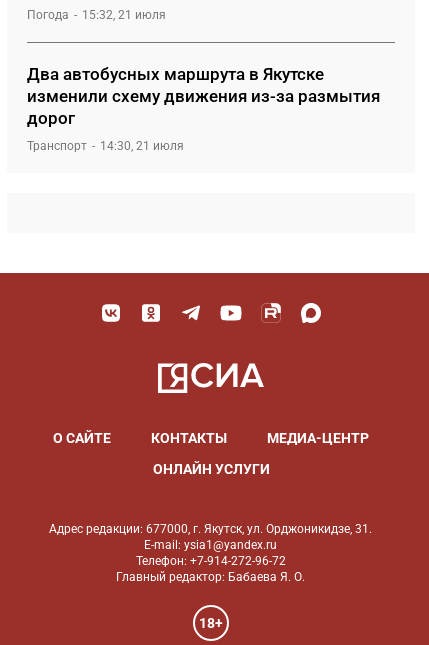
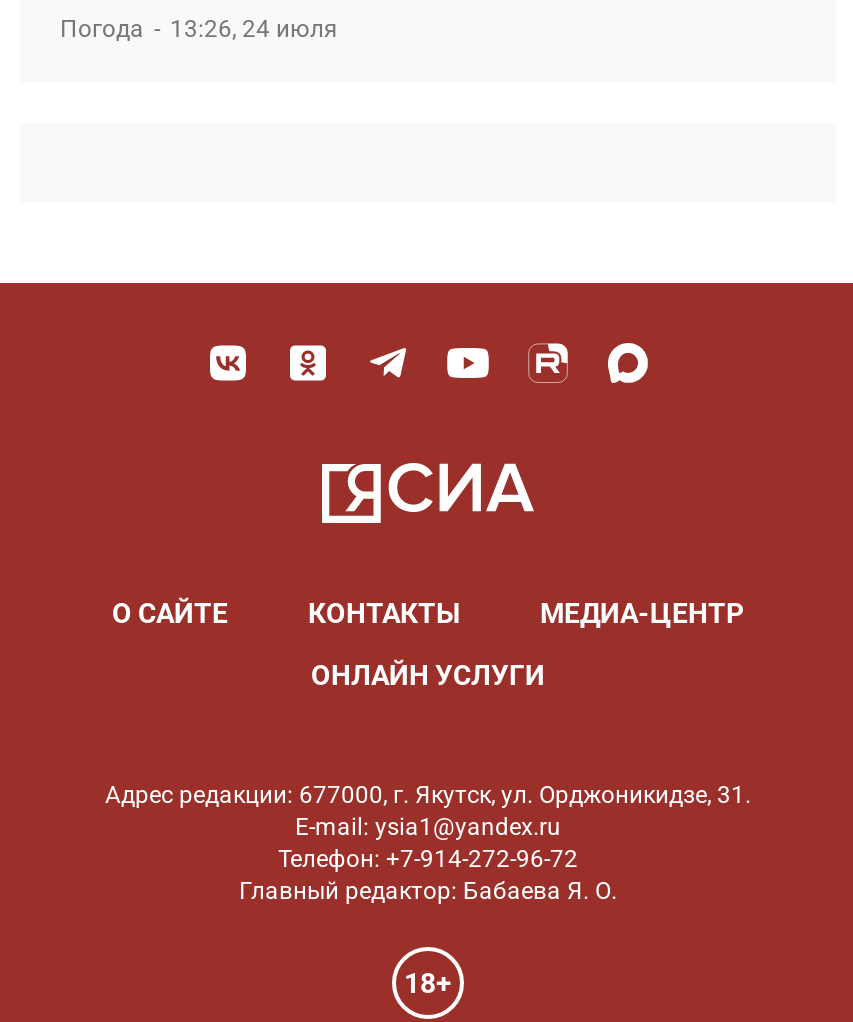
- 15:32, 21 июля
- Два автобусных маршрута в Якутске
- изменили схему движения из-за размытия
- дорог
- Транспорт
- 14:30, 21 июля
+ 13:26, 24 июля
